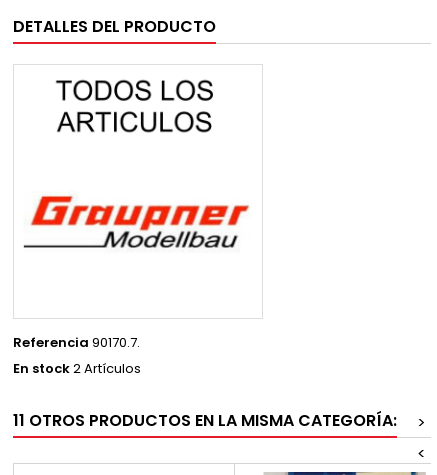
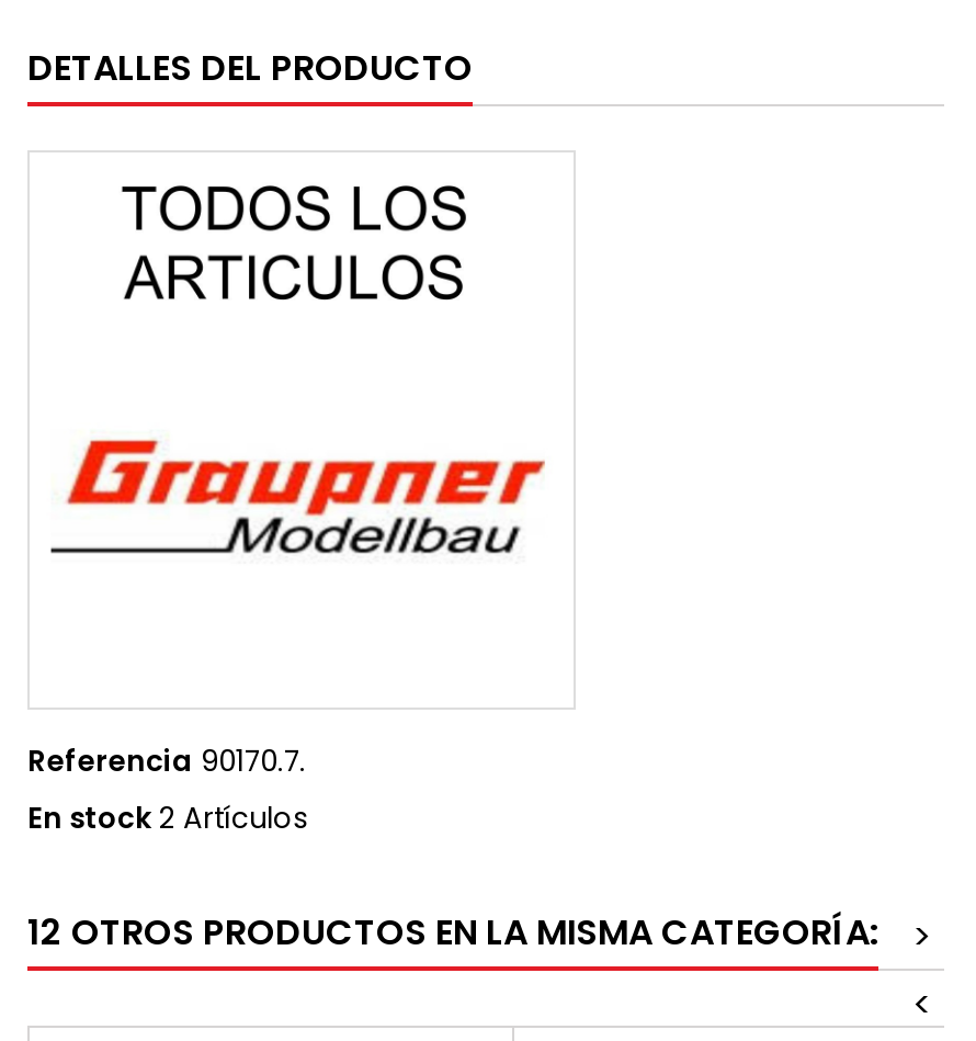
- 11 OTROS PRODUCTOS EN LA MISMA CATEGORÍA:
+ 12 OTROS PRODUCTOS EN LA MISMA CATEGORÍA:
